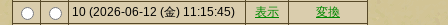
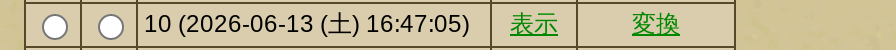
- 10 (2026-06-12 (金) 11:15:45) 表示
+ 10 (2026-06-13 (土) 16:47:05) 表示
